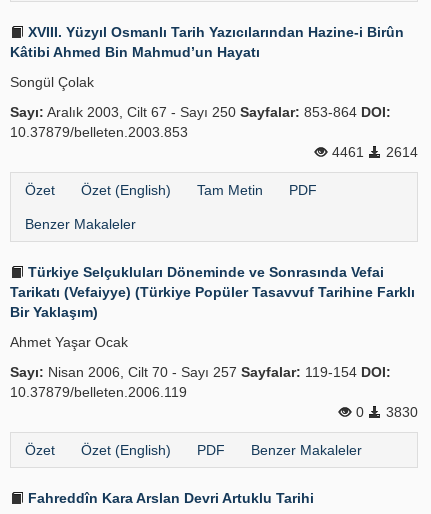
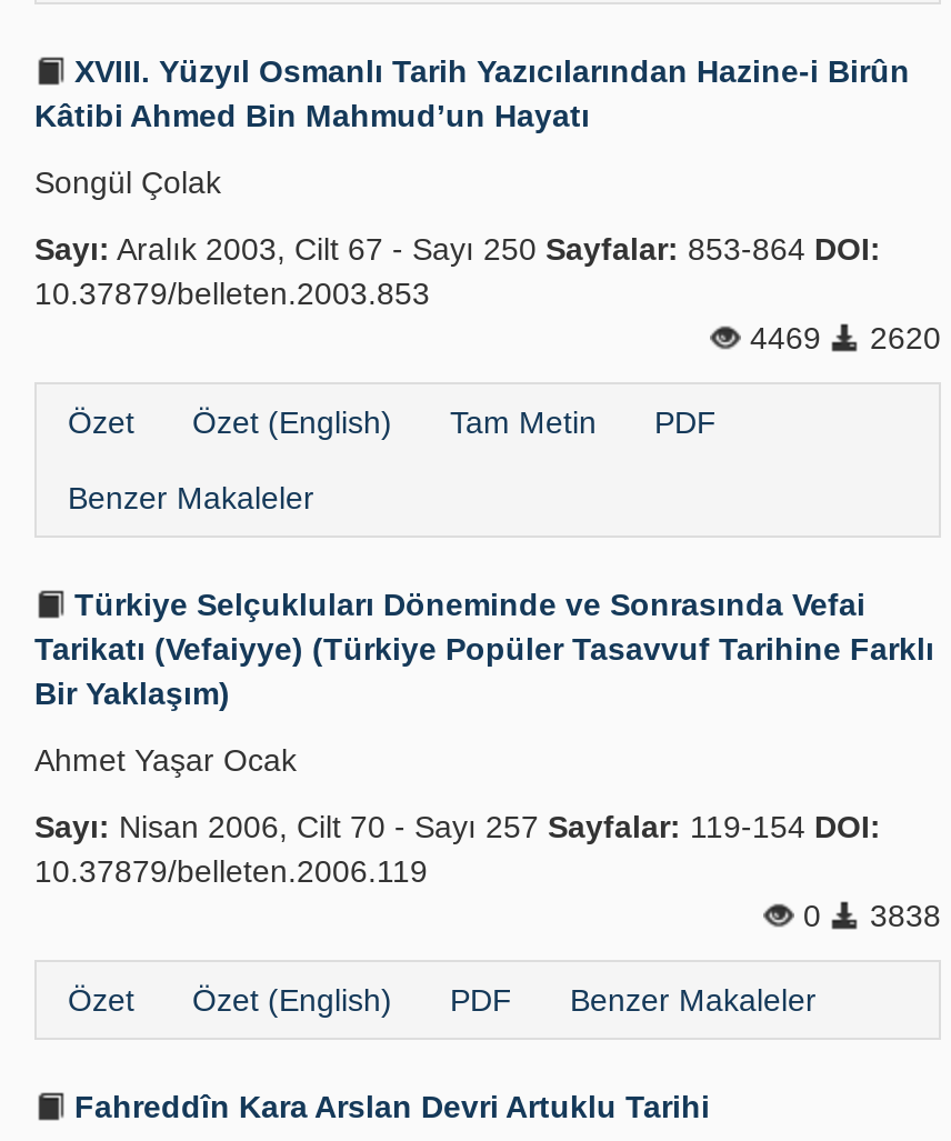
- 4461
+ 4469

- 2614
+ 2620

- 0 3830
+ 0 3838
